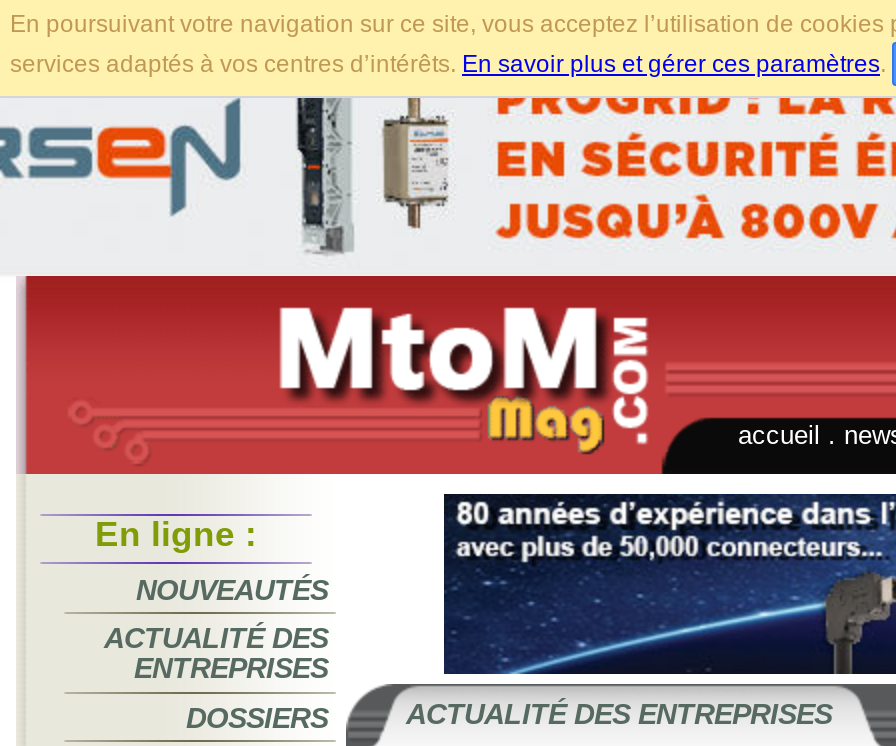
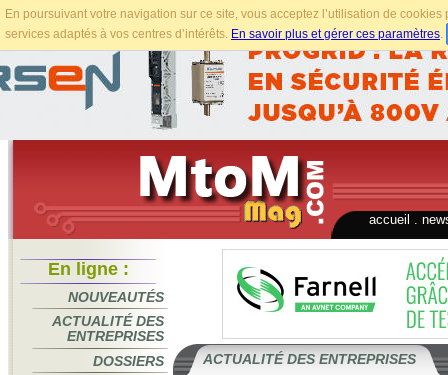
- [image]
+ [image]
